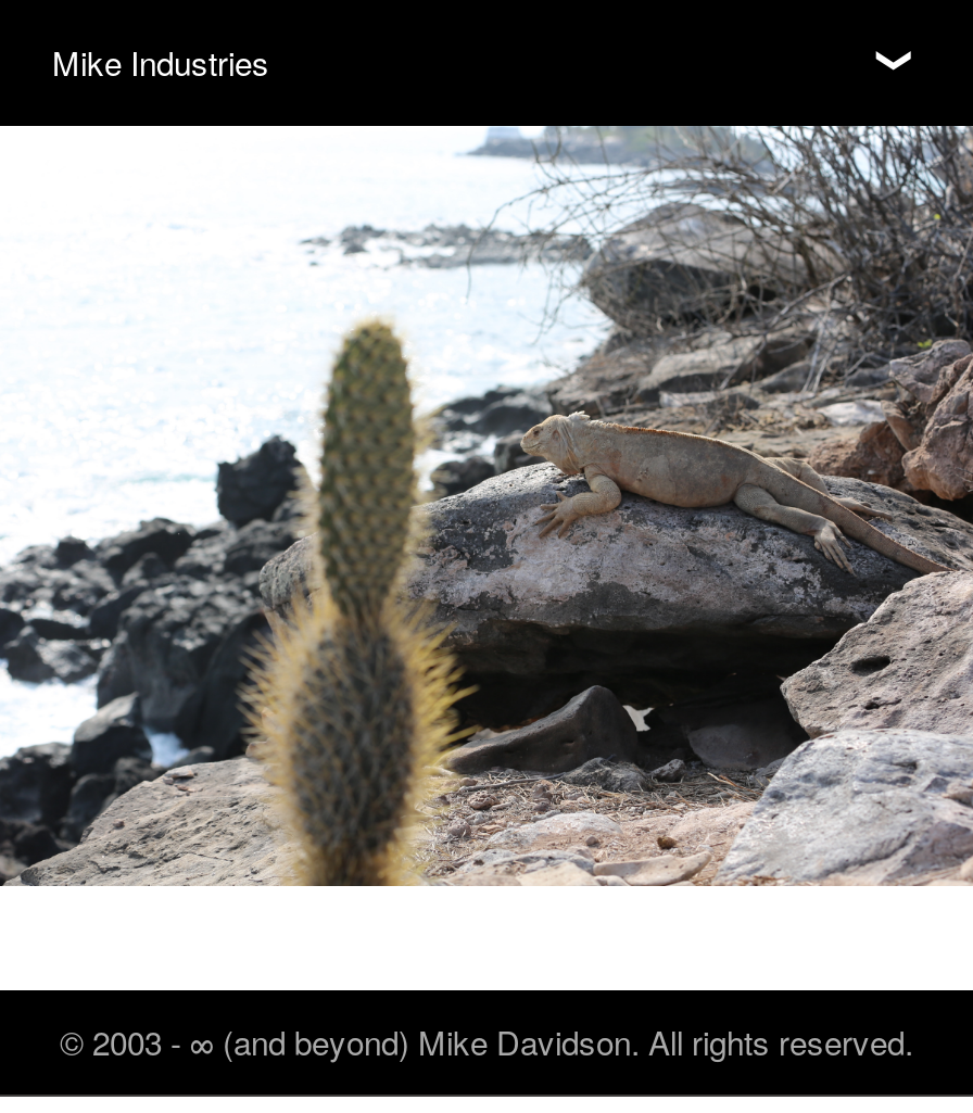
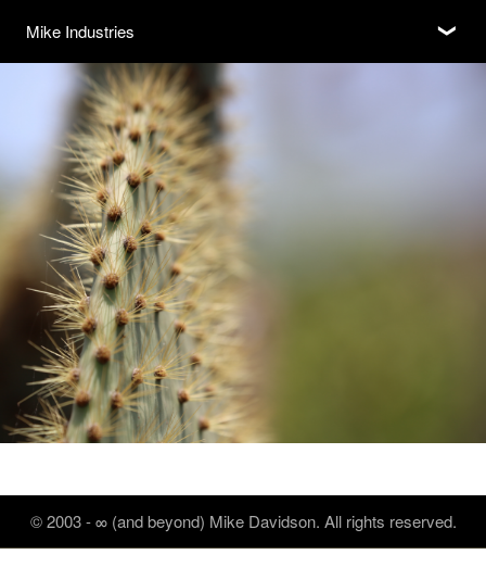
- [image]
+ [image]
